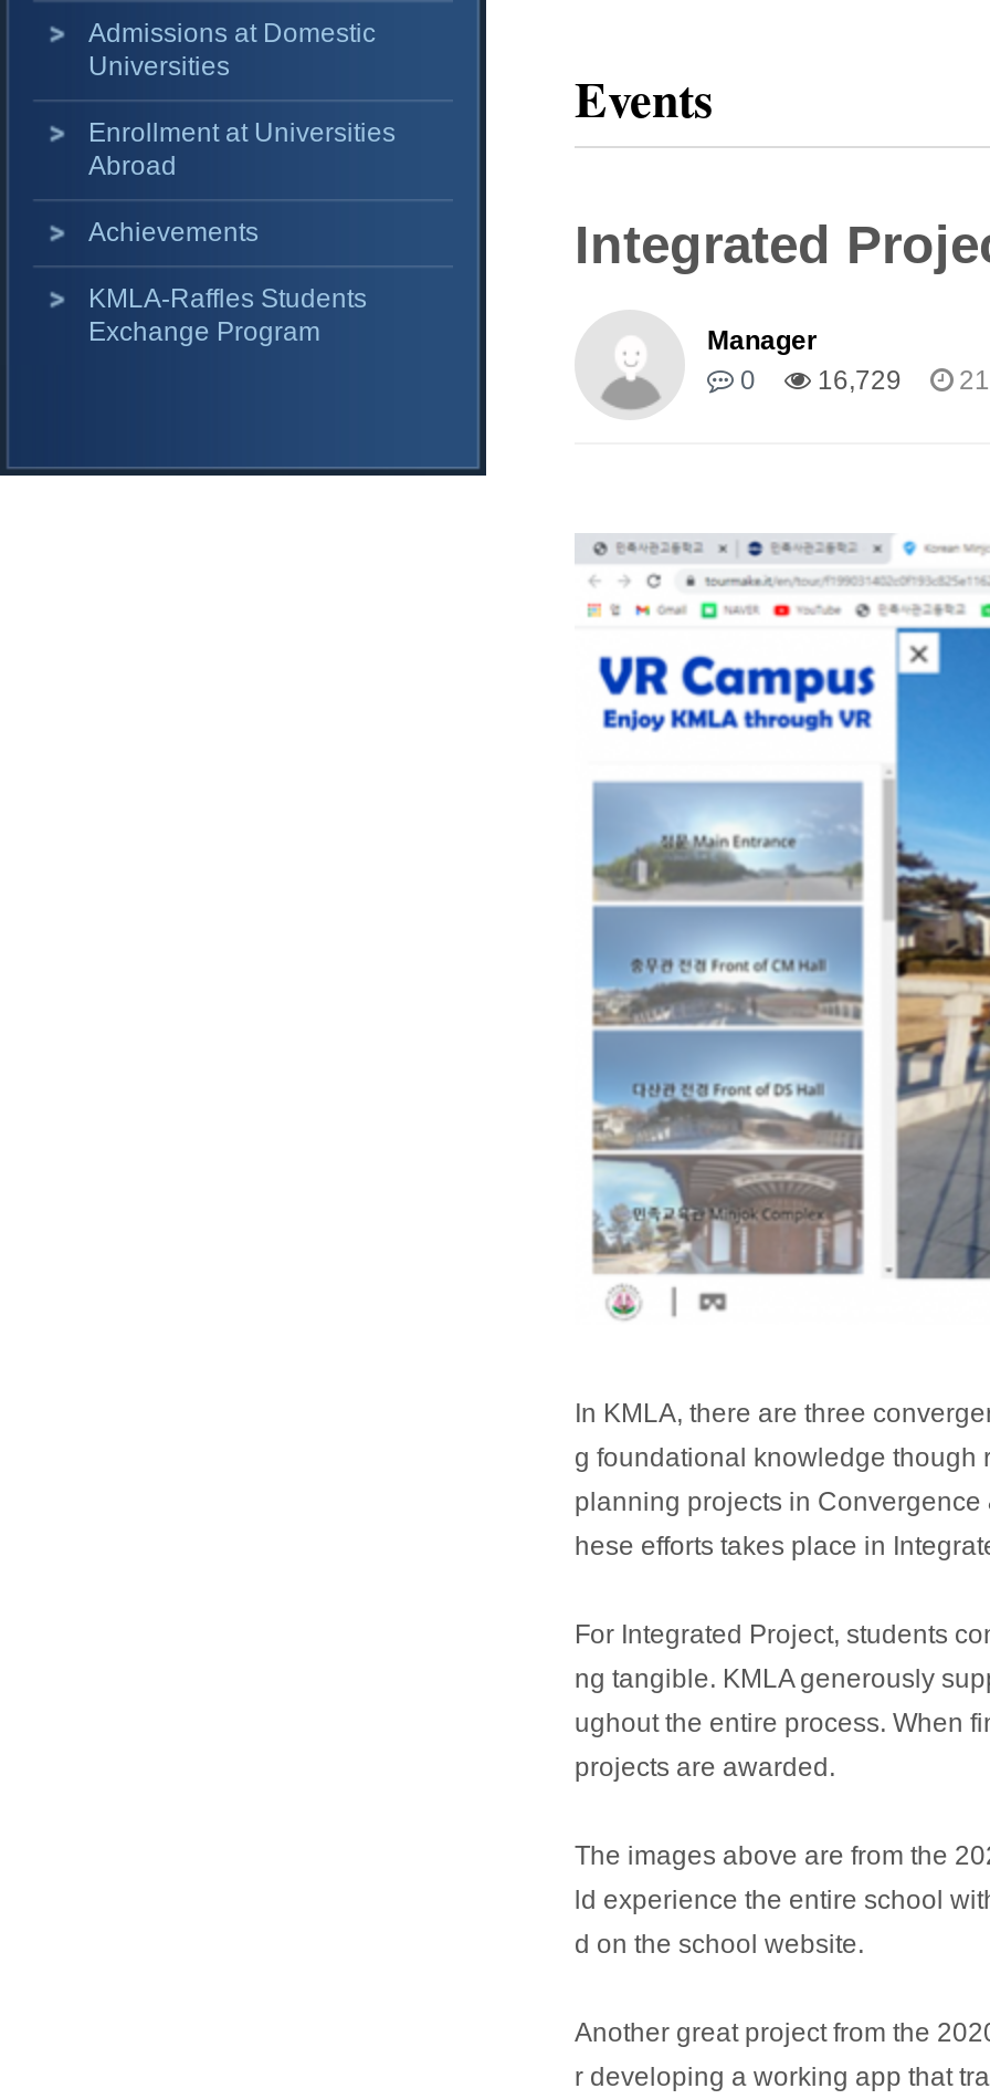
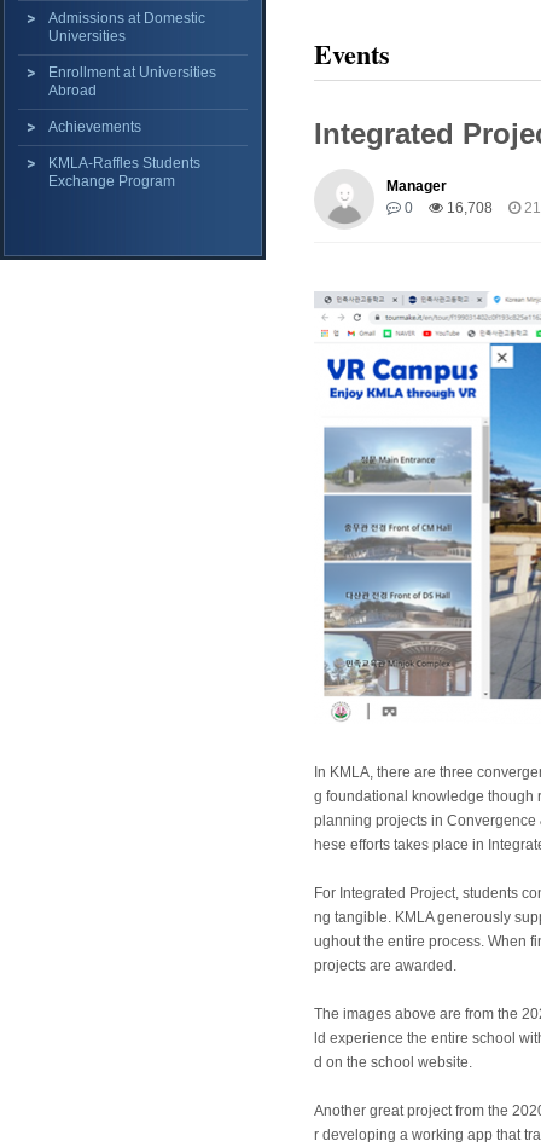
- 16,729
+ 16,708
